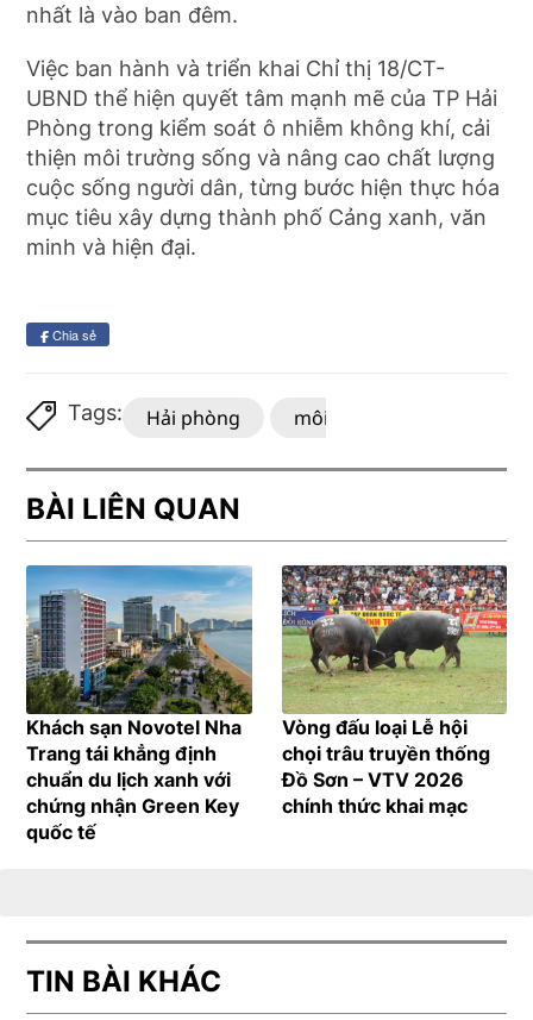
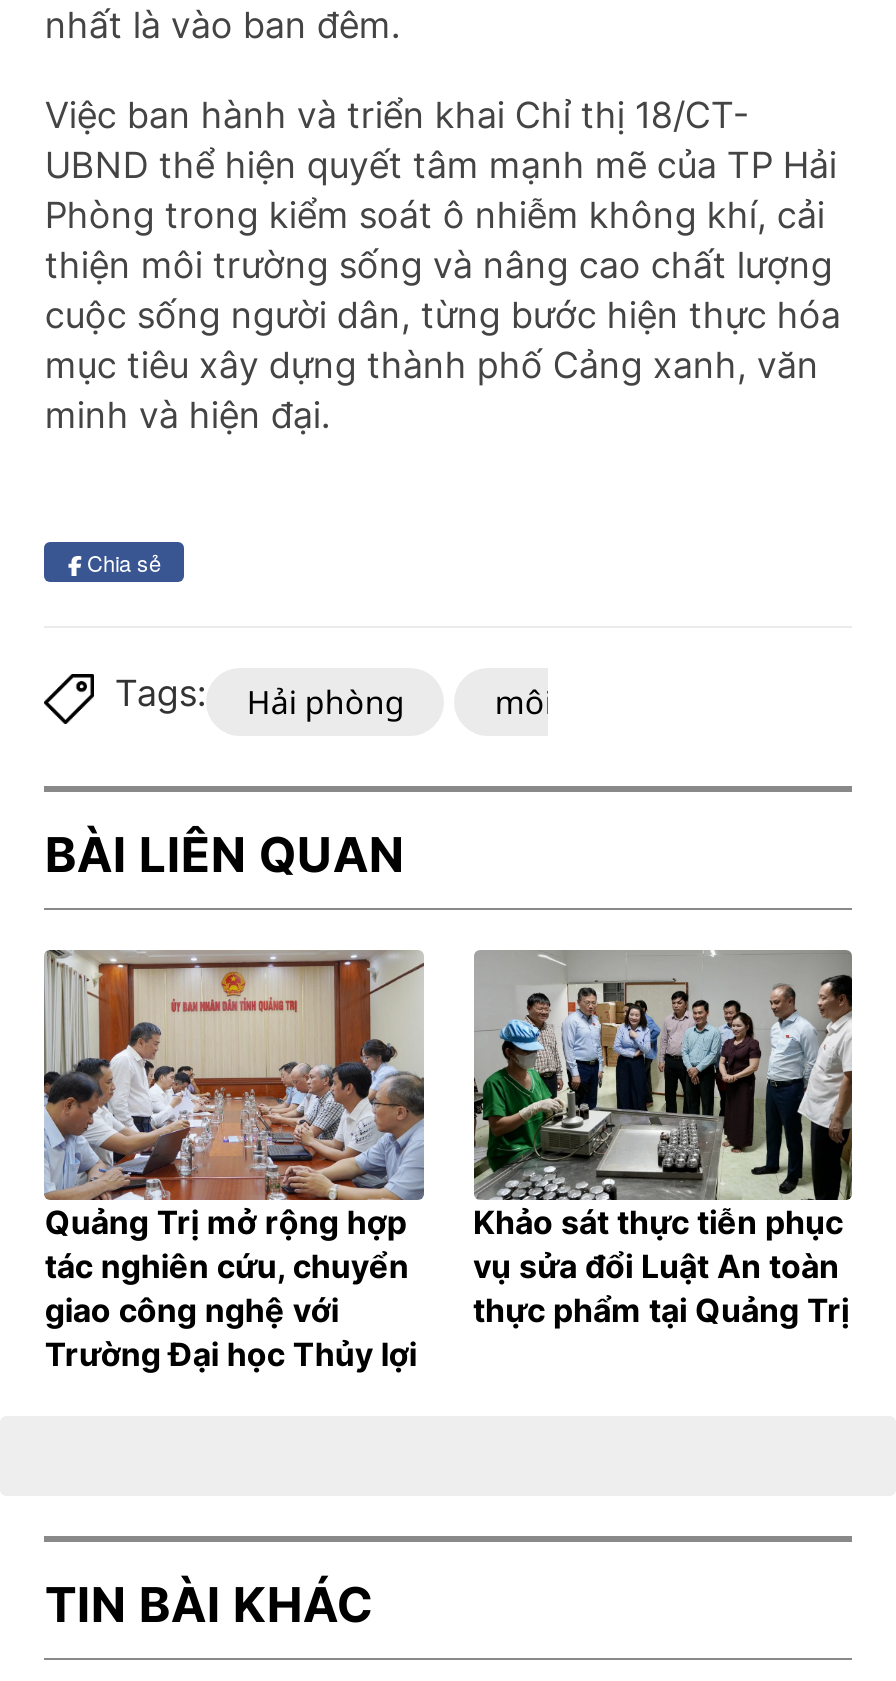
- [image]
- Khách sạn Novotel Nha
- Trang tái khẳng định
- chuẩn du lịch xanh với
- chứng nhận Green Key
- quốc tế
+ [image]
+ Quảng Trị mở rộng hợp
+ tác nghiên cứu, chuyển
+ giao công nghệ với
+ Trường Đại học Thủy lợi

- [image]
- Vòng đấu loại Lễ hội
- chọi trâu truyền thống
- Đồ Sơn – VTV 2026
- chính thức khai mạc
+ [image]
+ Khảo sát thực tiễn phục
+ vụ sửa đổi Luật An toàn
+ thực phẩm tại Quảng Trị
